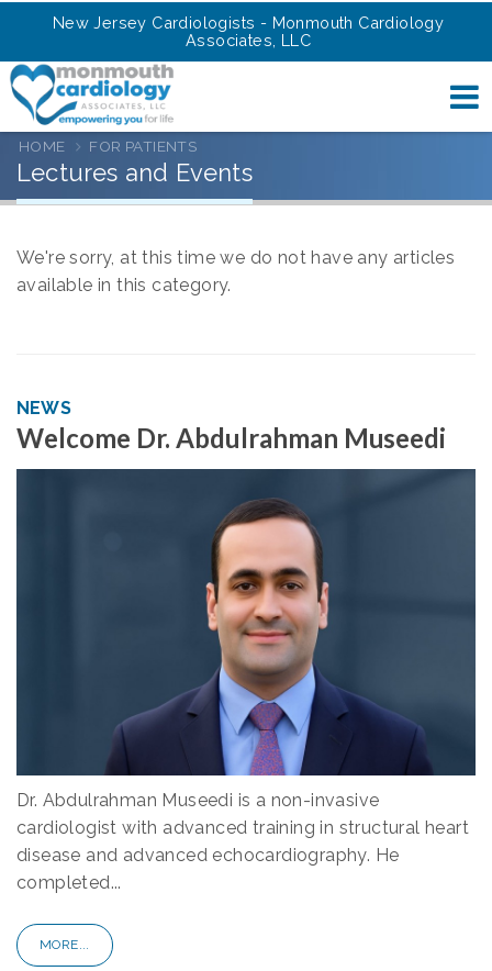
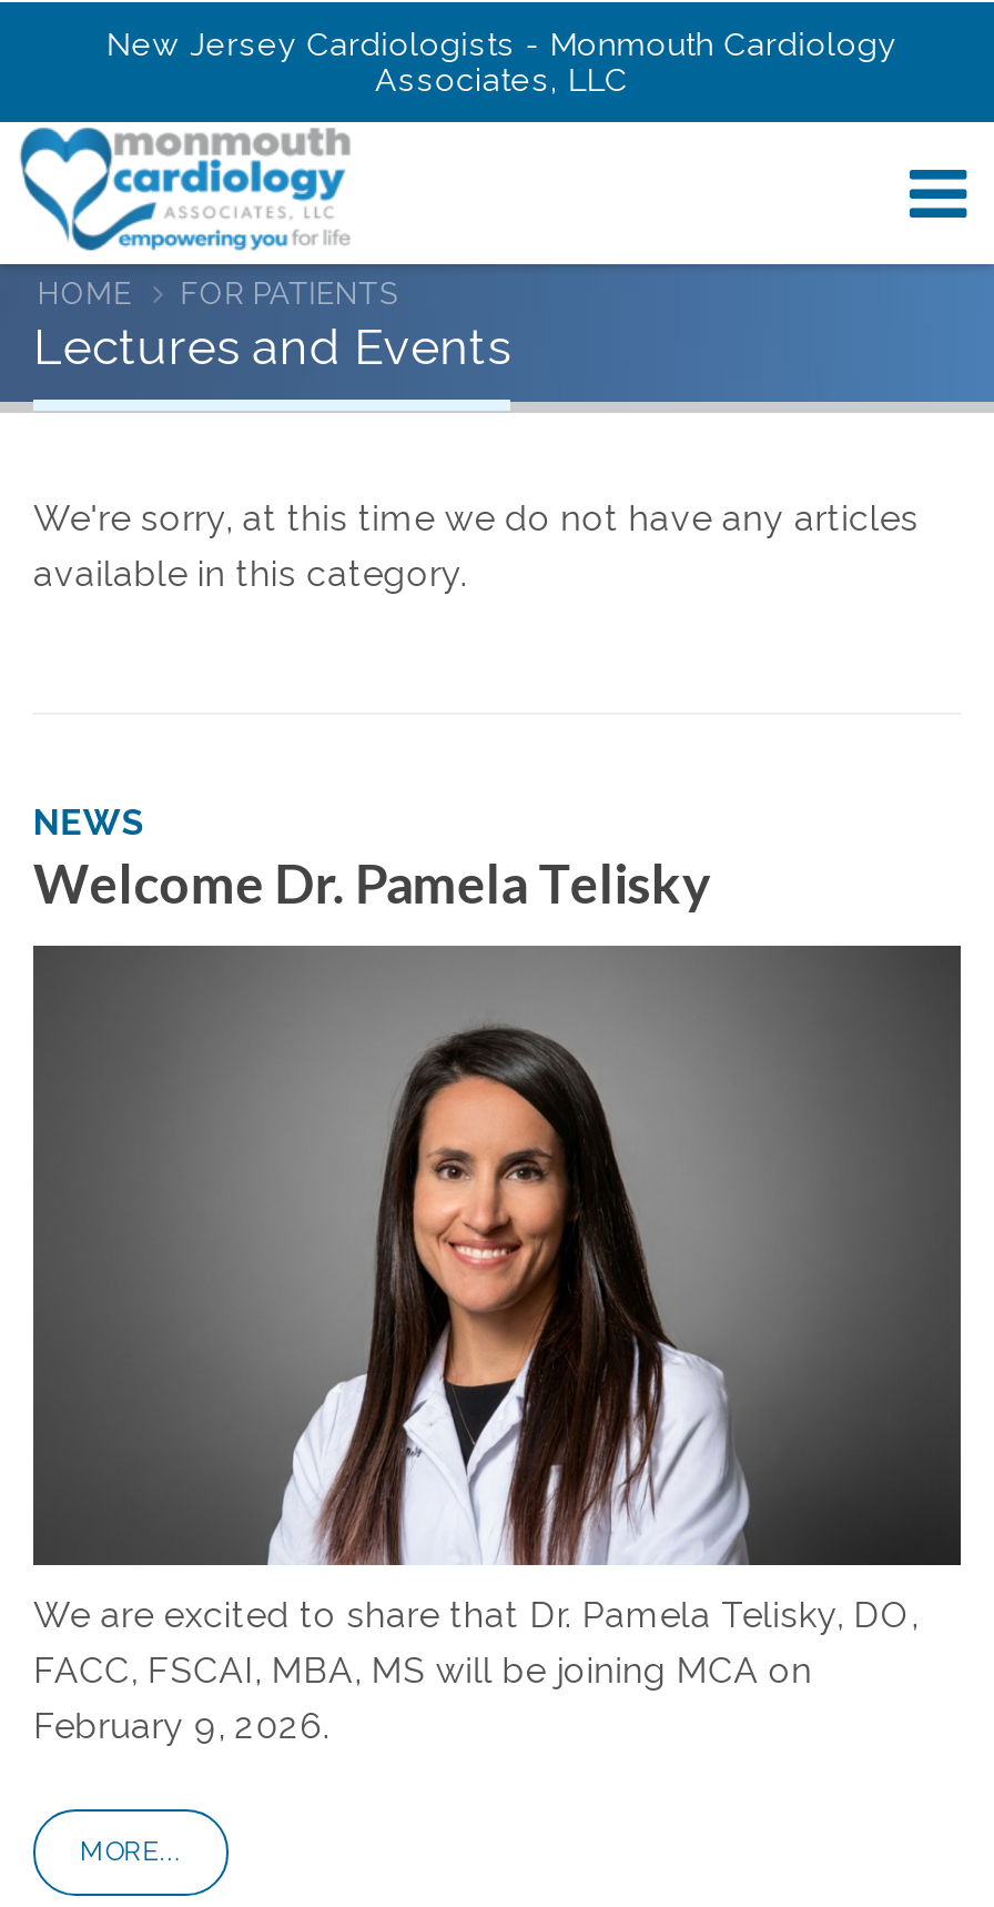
- Welcome Dr. Abdulrahman Museedi
+ Welcome Dr. Pamela Telisky

- [image]
- Dr. Abdulrahman Museedi is a non-invasive
- cardiologist with advanced training in structural heart
- disease and advanced echocardiography. He
- completed...
+ [image]
+ We are excited to share that Dr. Pamela Telisky, DO,
+ FACC, FSCAI, MBA, MS will be joining MCA on
+ February 9, 2026.
